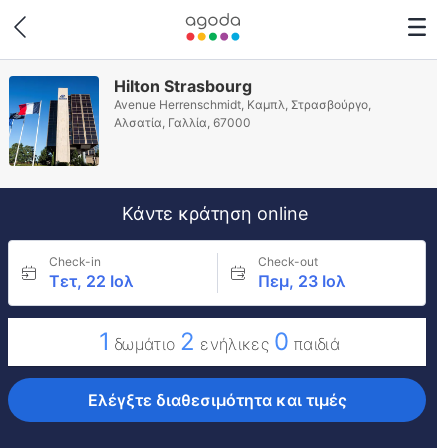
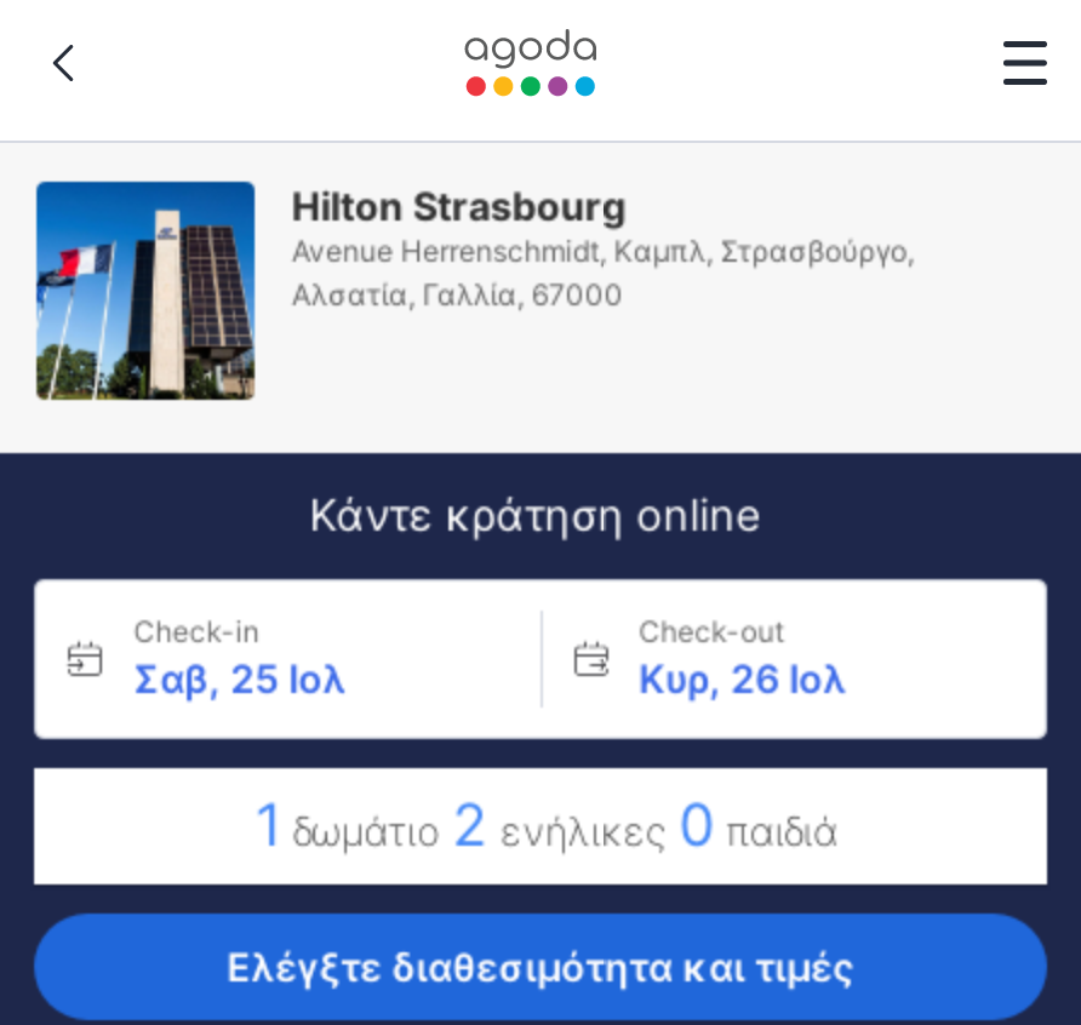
- Τετ, 22 Ιολ
+ Σαβ, 25 Ιολ

- Πεμ, 23 Ιολ
+ Κυρ, 26 Ιολ
